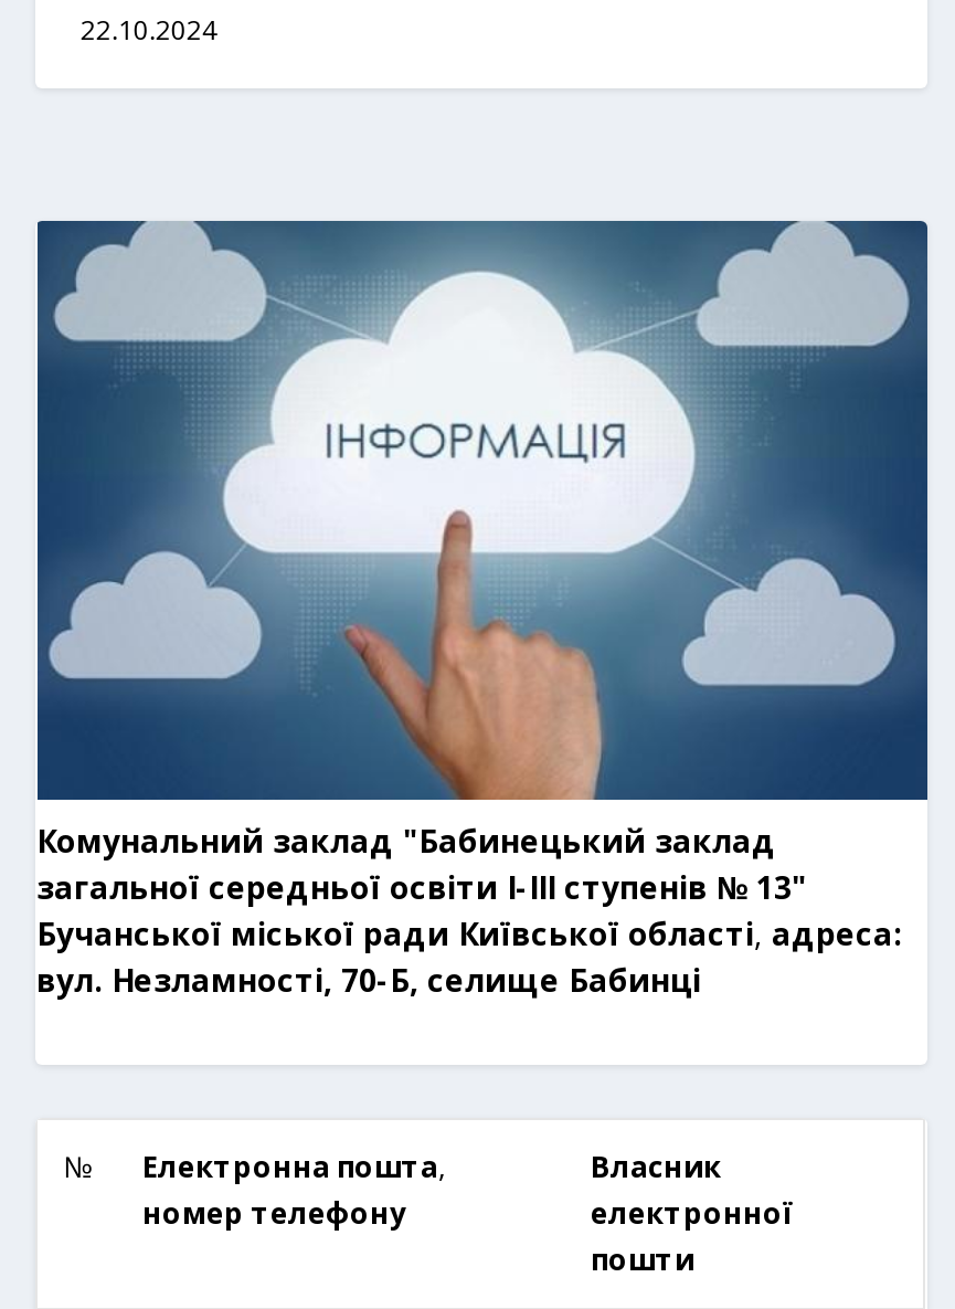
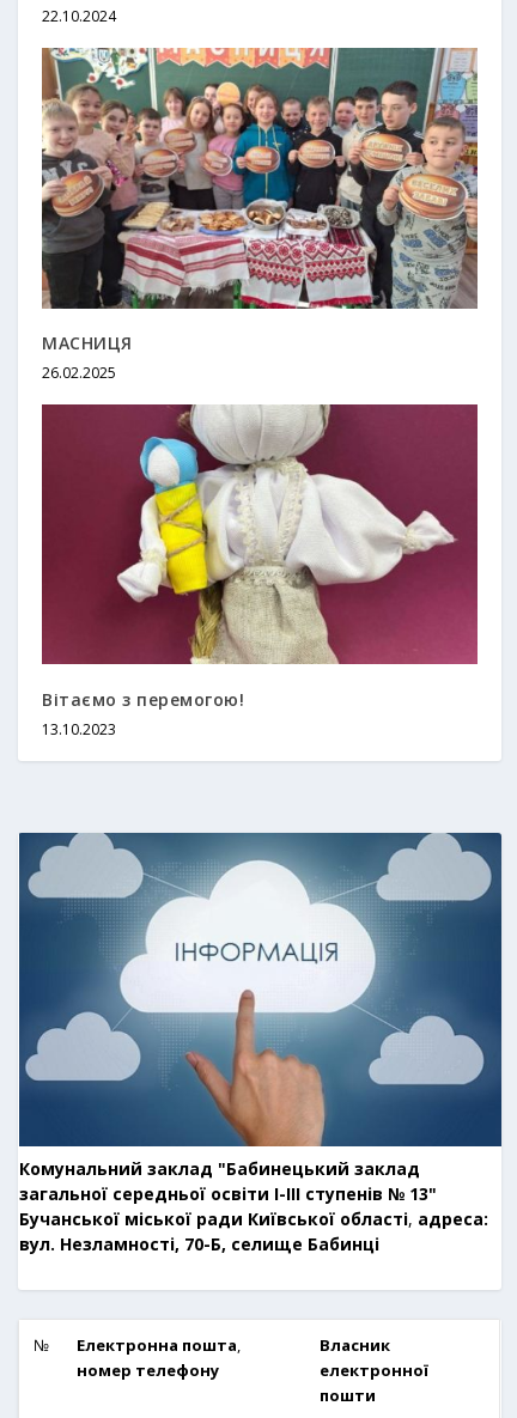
+ [image]
+ МАСНИЦЯ
+ 26.02.2025

+ [image]
+ Вітаємо з перемогою!
+ 13.10.2023
